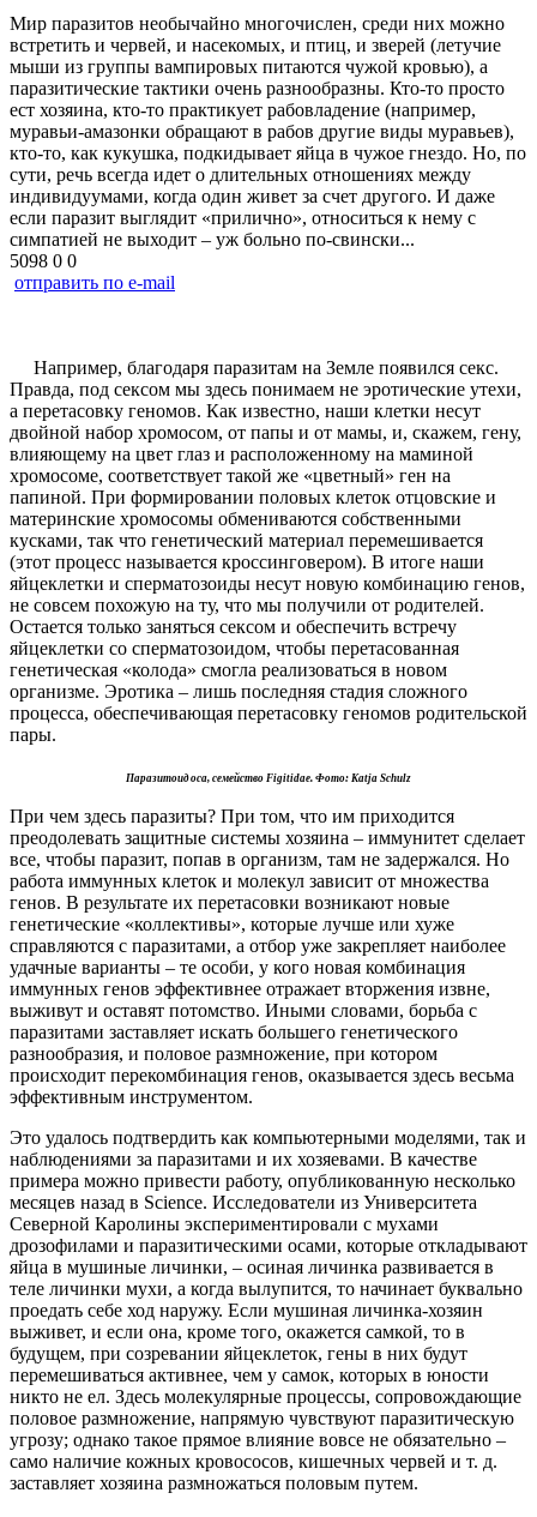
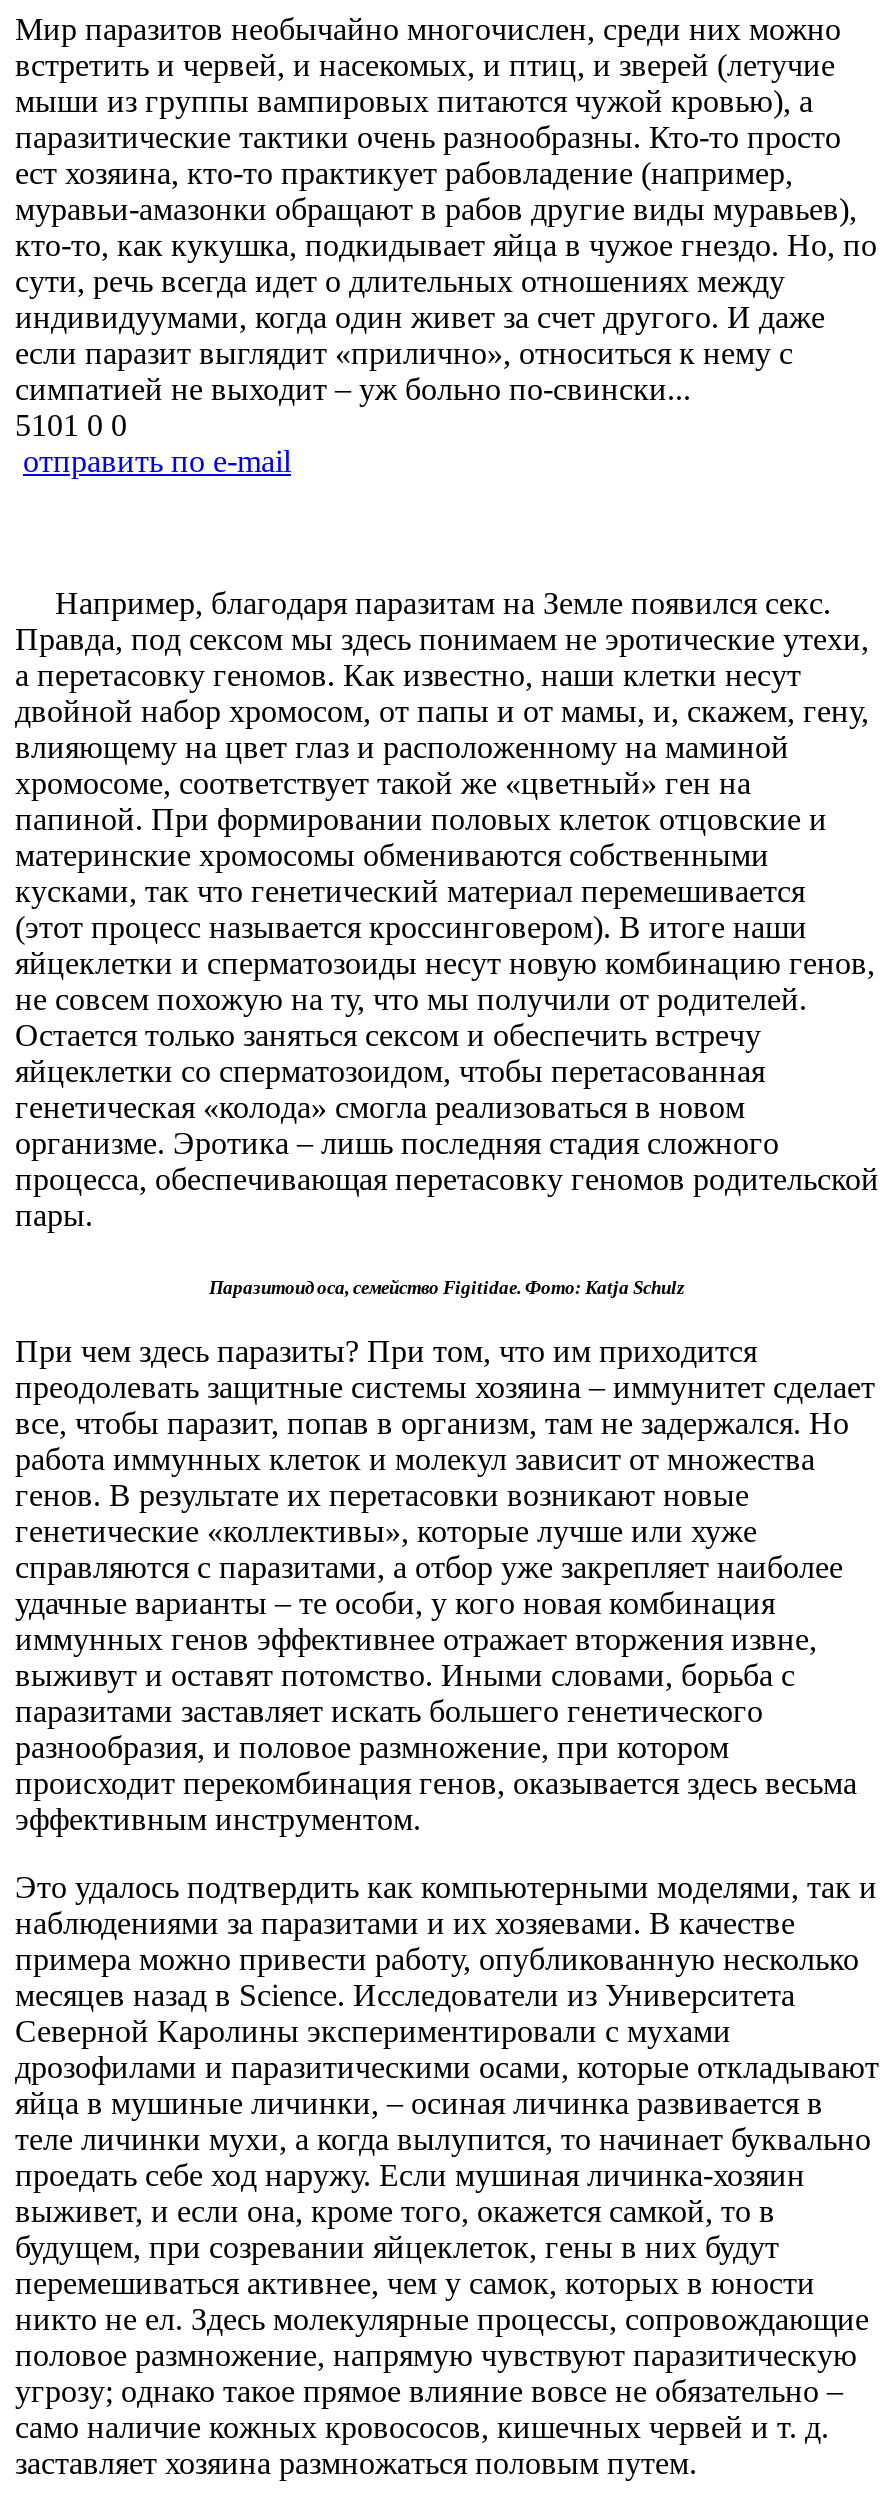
- 5098 0 0
+ 5101 0 0
